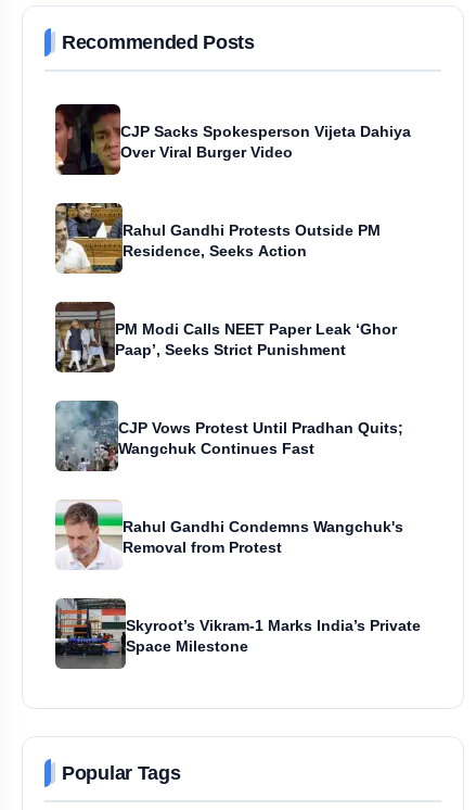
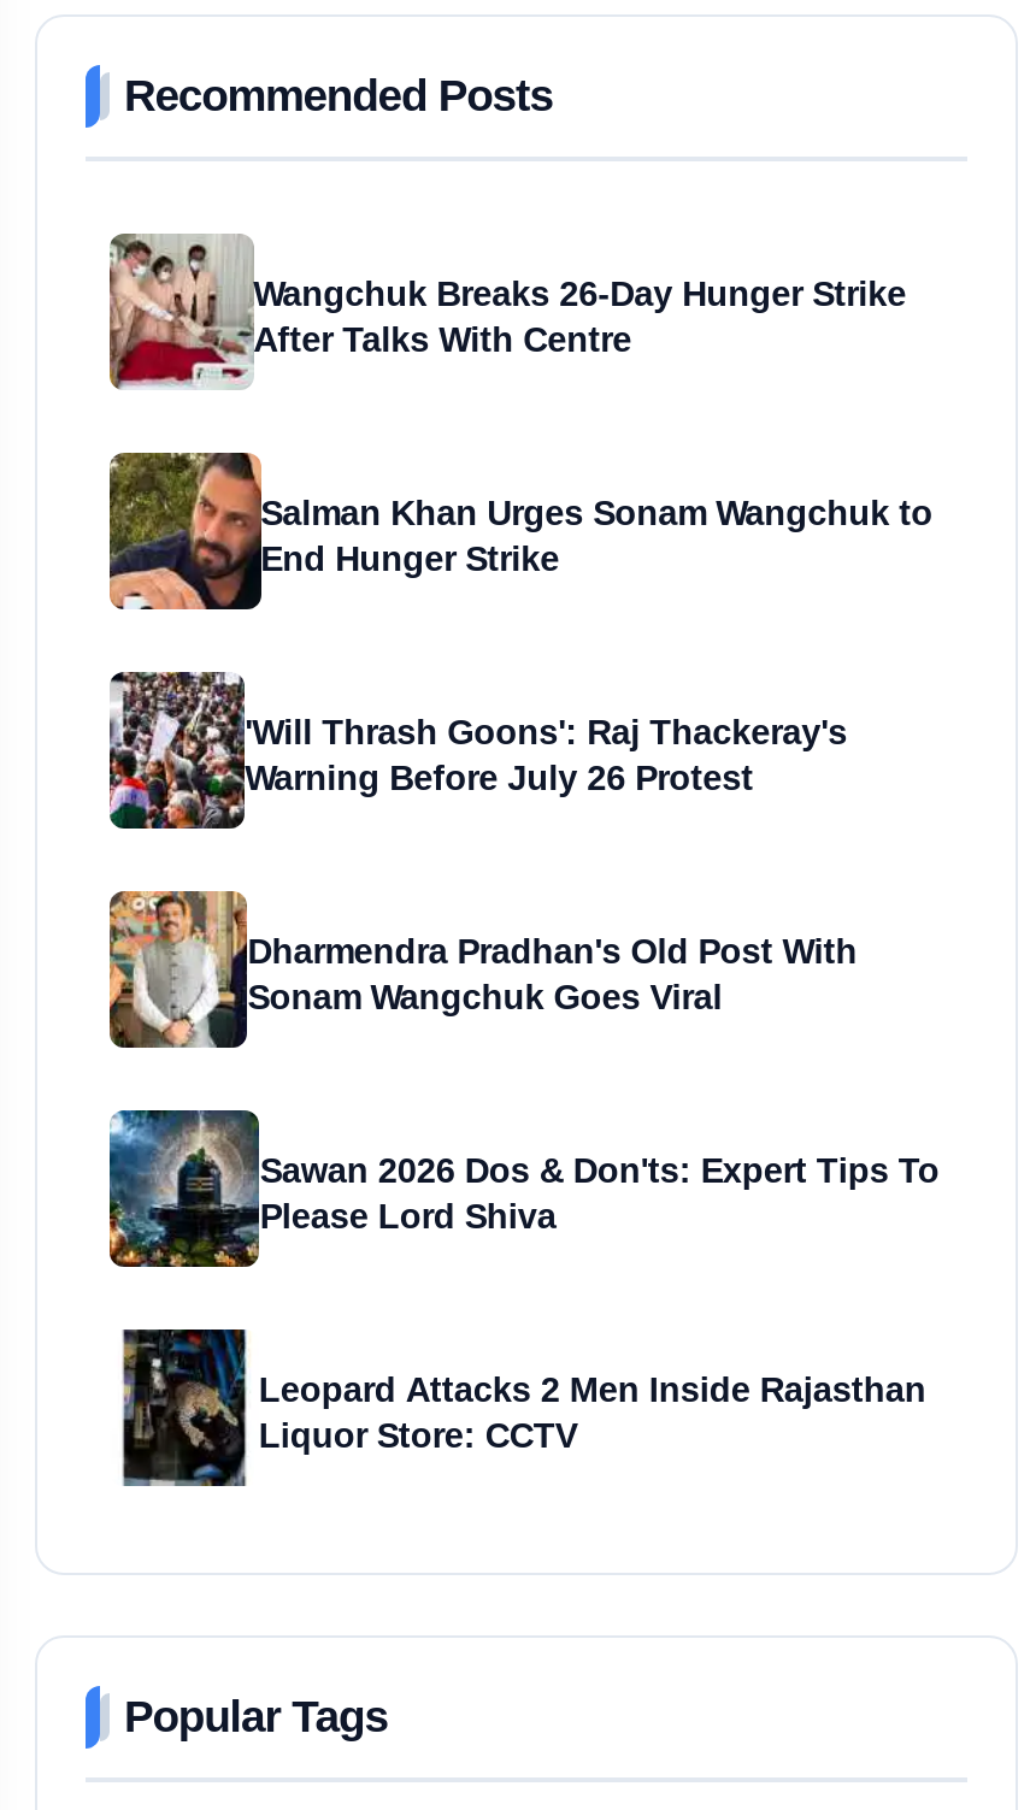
- [image]
- CJP Sacks Spokesperson Vijeta Dahiya
- Over Viral Burger Video
+ [image]
+ Wangchuk Breaks 26-Day Hunger Strike
+ After Talks With Centre

- [image]
- Rahul Gandhi Protests Outside PM
- Residence, Seeks Action
+ [image]
+ Salman Khan Urges Sonam Wangchuk to
+ End Hunger Strike

- [image]
- PM Modi Calls NEET Paper Leak ‘Ghor
- Paap’, Seeks Strict Punishment
+ [image]
+ 'Will Thrash Goons': Raj Thackeray's
+ Warning Before July 26 Protest

- [image]
- CJP Vows Protest Until Pradhan Quits;
- Wangchuk Continues Fast
+ [image]
+ Dharmendra Pradhan's Old Post With
+ Sonam Wangchuk Goes Viral

- [image]
- Rahul Gandhi Condemns Wangchuk's
- Removal from Protest
+ [image]
+ Sawan 2026 Dos & Don'ts: Expert Tips To
+ Please Lord Shiva

- [image]
- Skyroot’s Vikram-1 Marks India’s Private
- Space Milestone
+ [image]
+ Leopard Attacks 2 Men Inside Rajasthan
+ Liquor Store: CCTV
